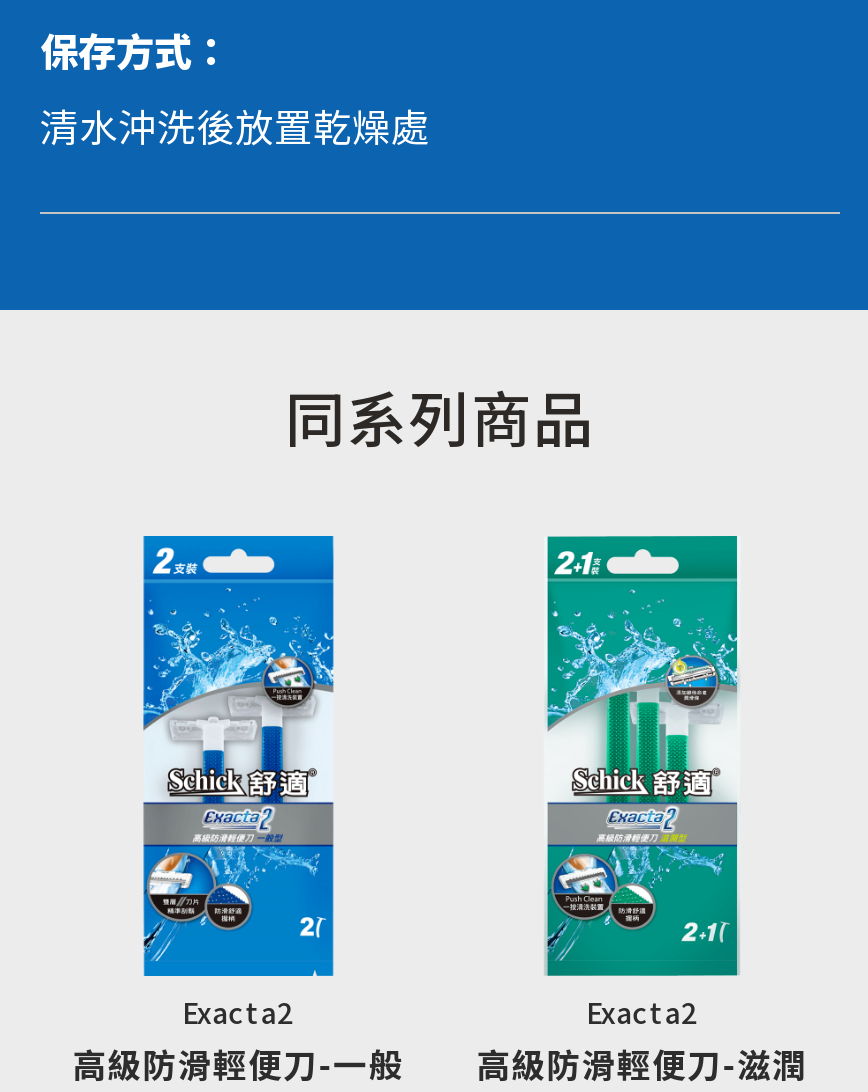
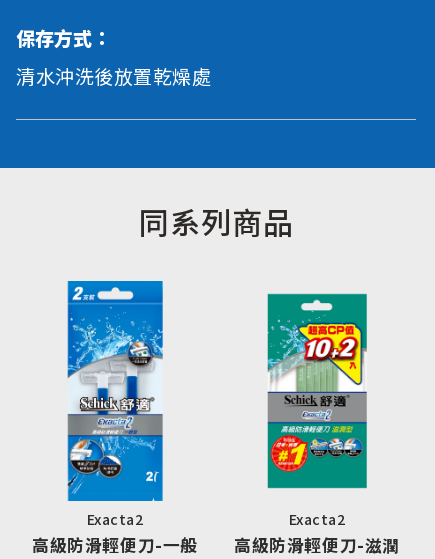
- [image]
+ [image]
